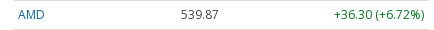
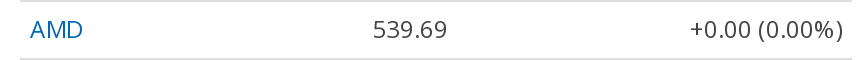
- 539.87
+ 539.69

- +36.30 (+6.72%)
+ +0.00 (0.00%)
